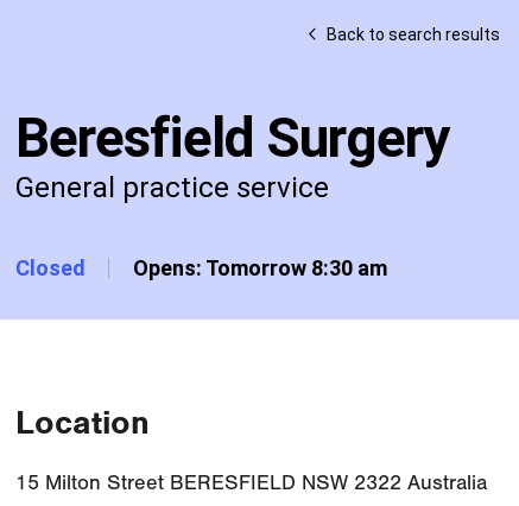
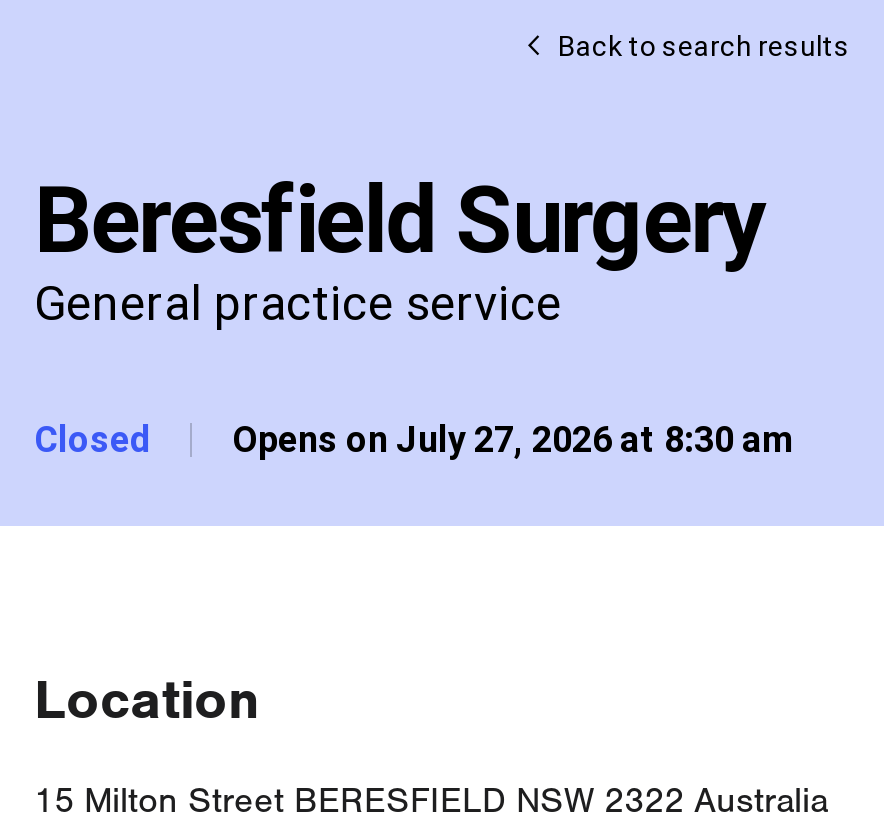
- Opens: Tomorrow 8:30 am
+ Opens on July 27, 2026 at 8:30 am
